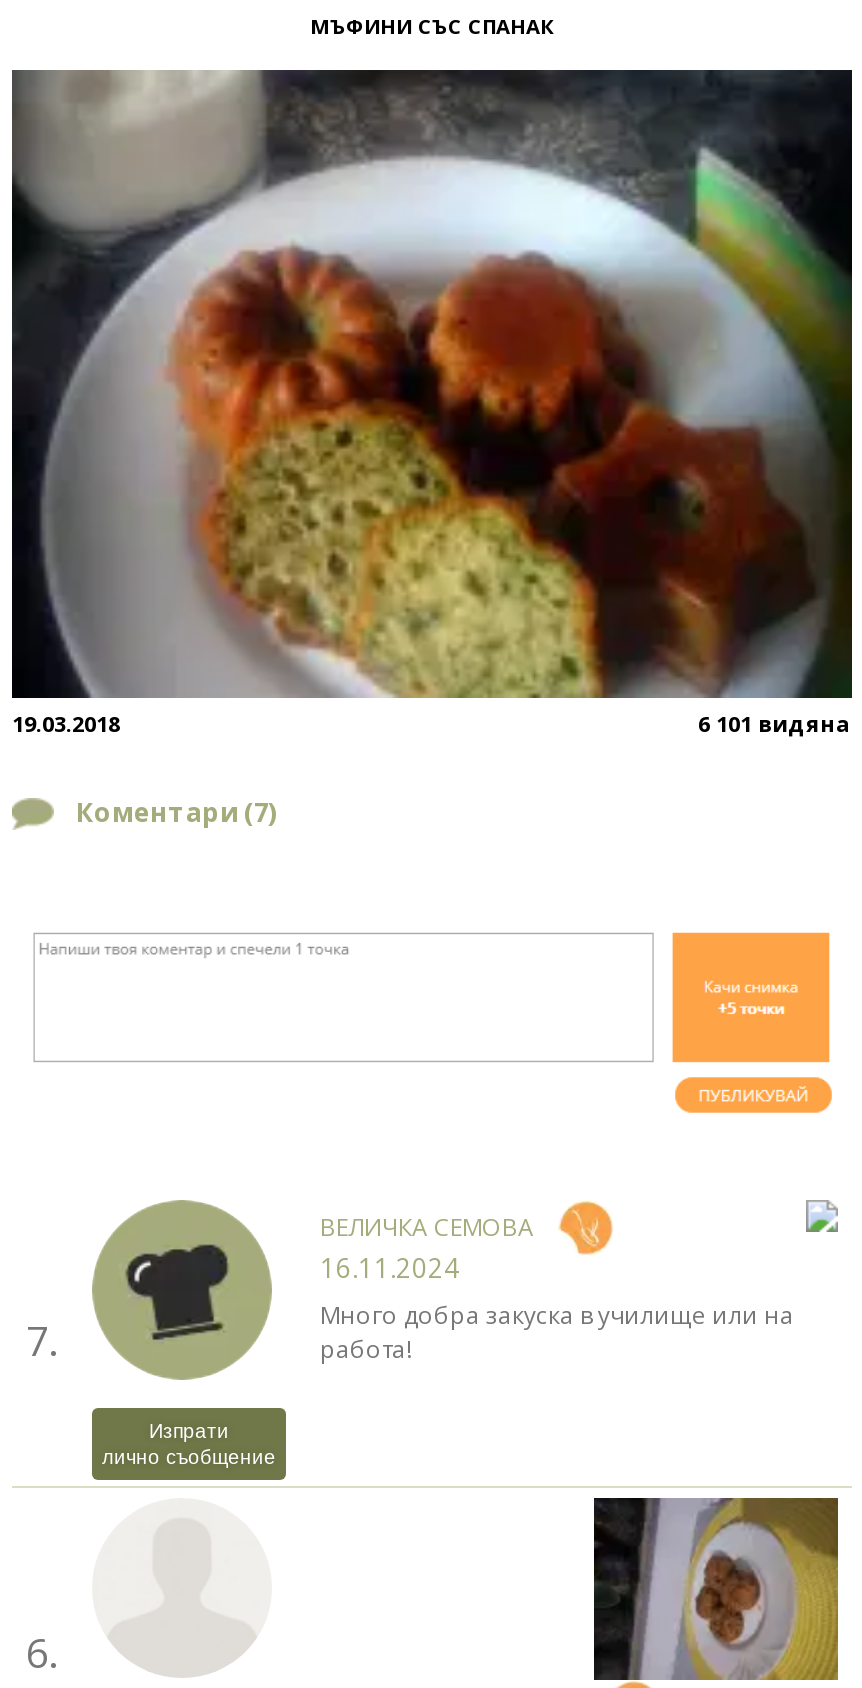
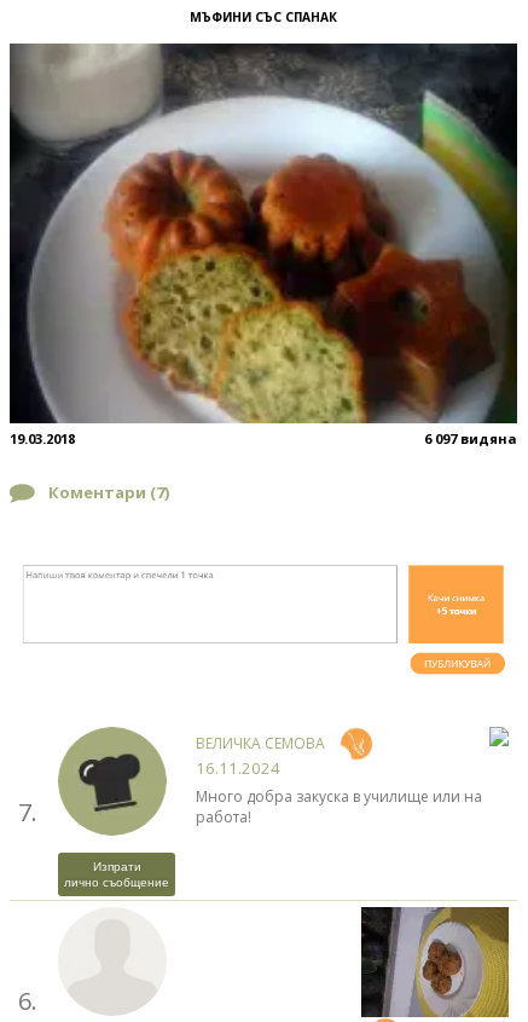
- 6 101 видяна
+ 6 097 видяна
